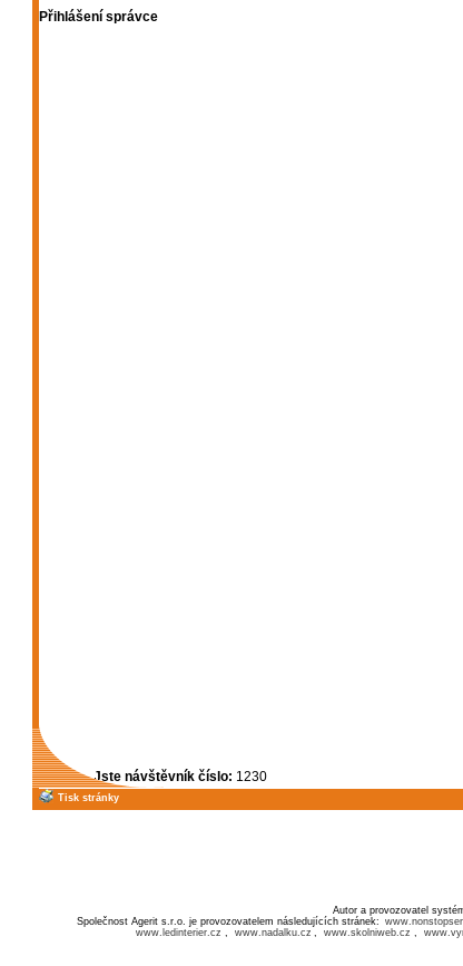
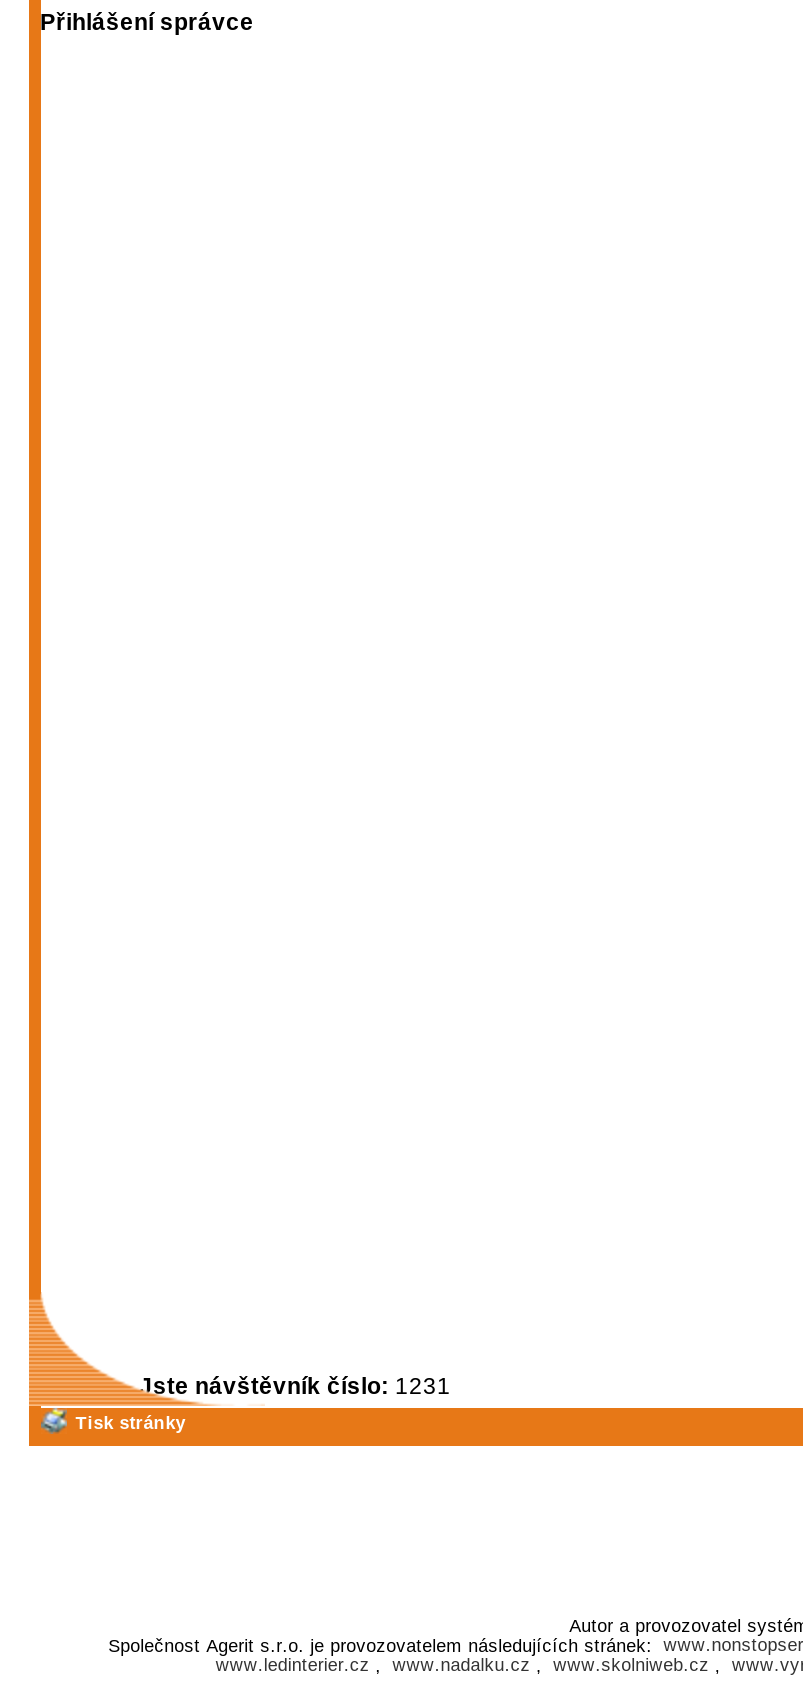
- Jste návštěvník číslo: 1230
+ Jste návštěvník číslo: 1231
